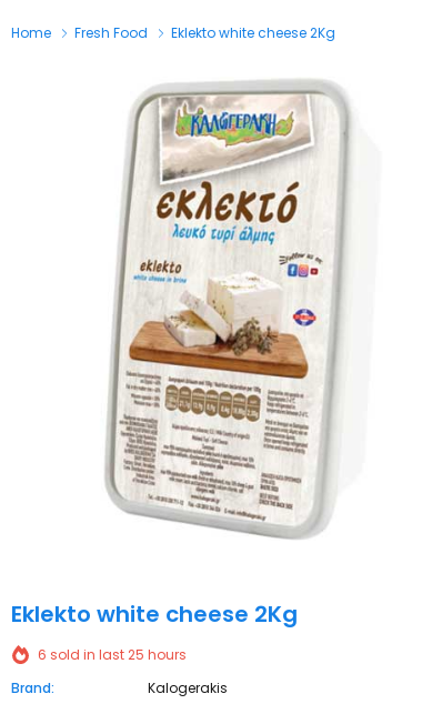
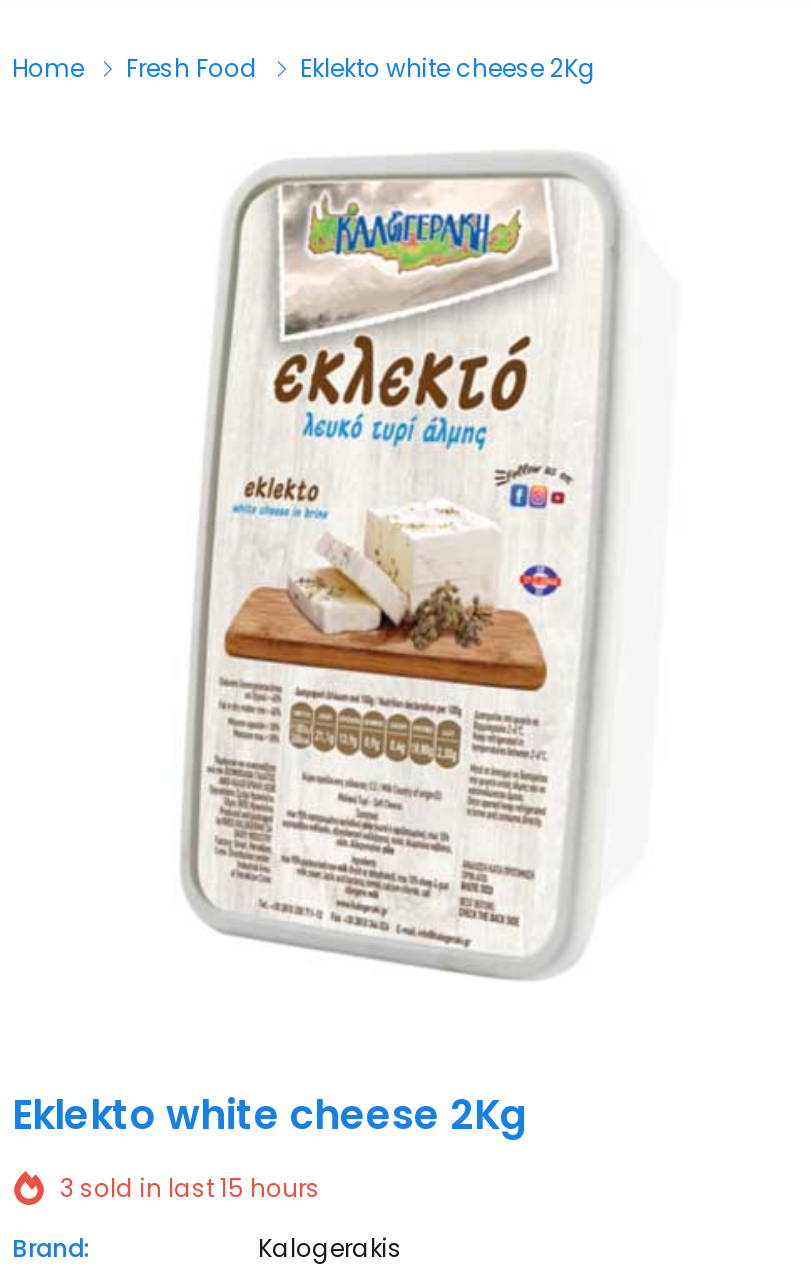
- 6 sold in last 25 hours
+ 3 sold in last 15 hours
